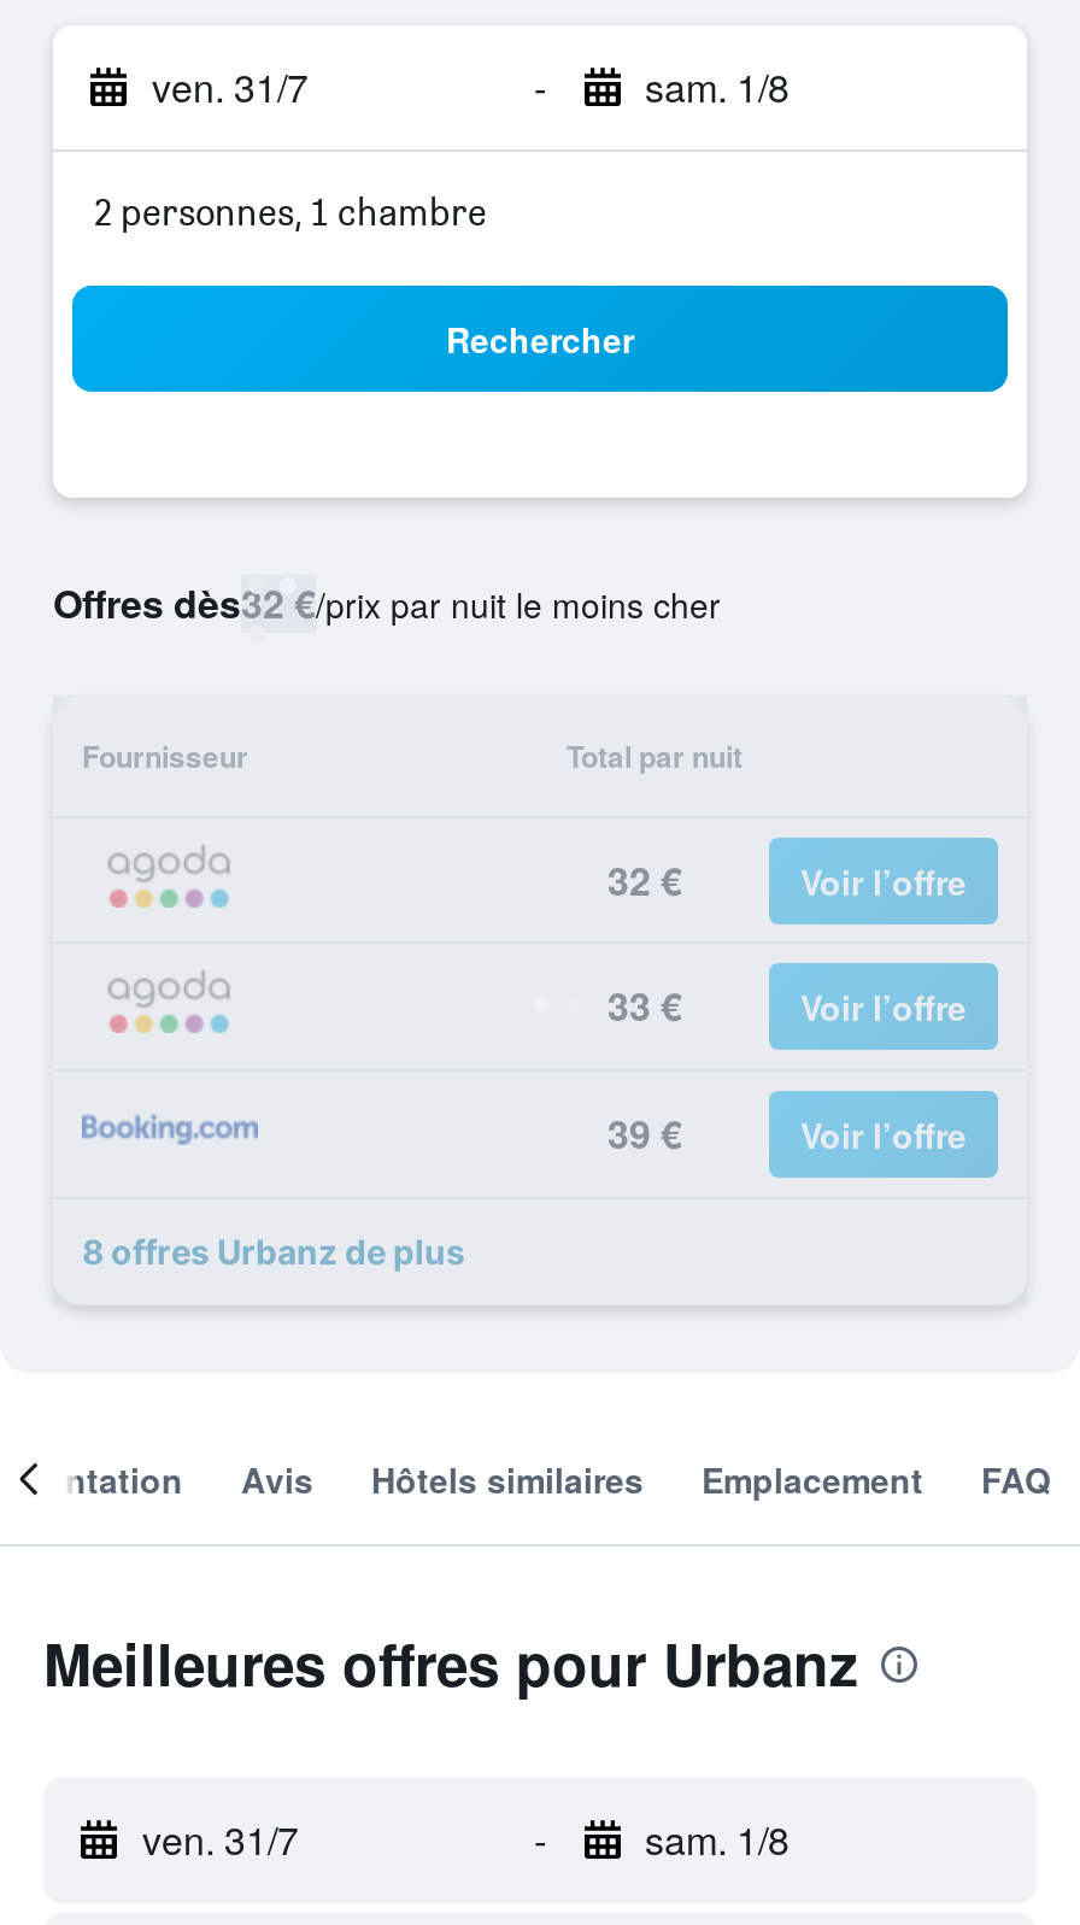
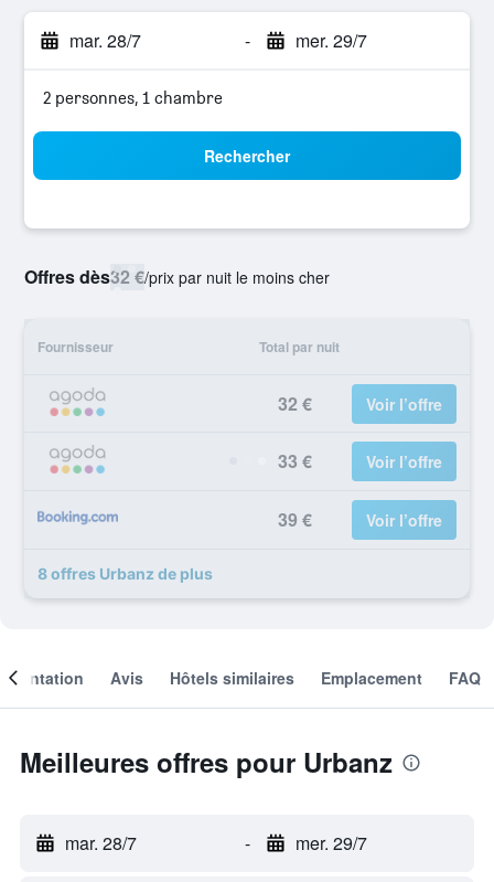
- ven. 31/7
+ mar. 28/7

- sam. 1/8
+ mer. 29/7

- ven. 31/7
+ mar. 28/7

- sam. 1/8
+ mer. 29/7
